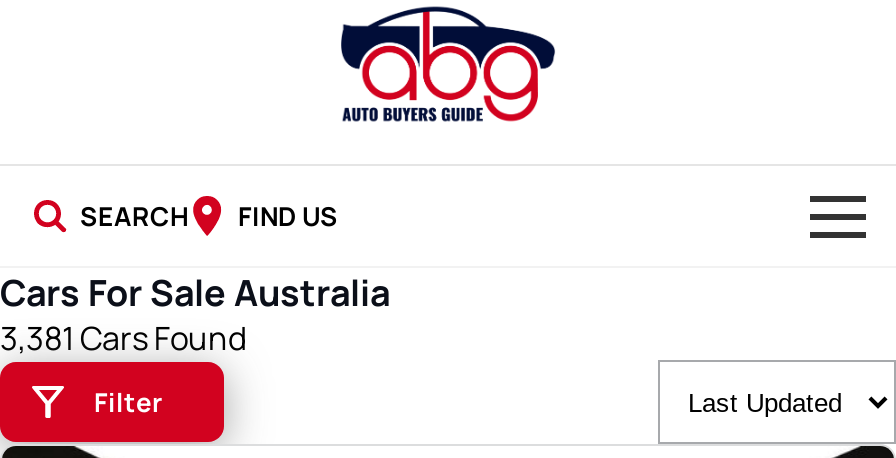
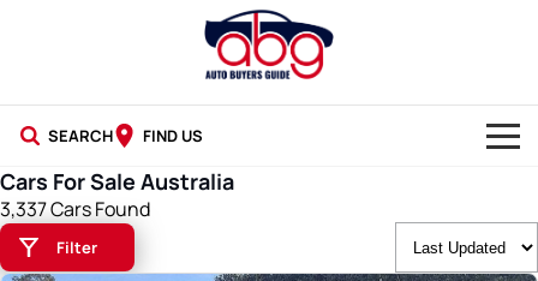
- 3,381 Cars Found
+ 3,337 Cars Found
